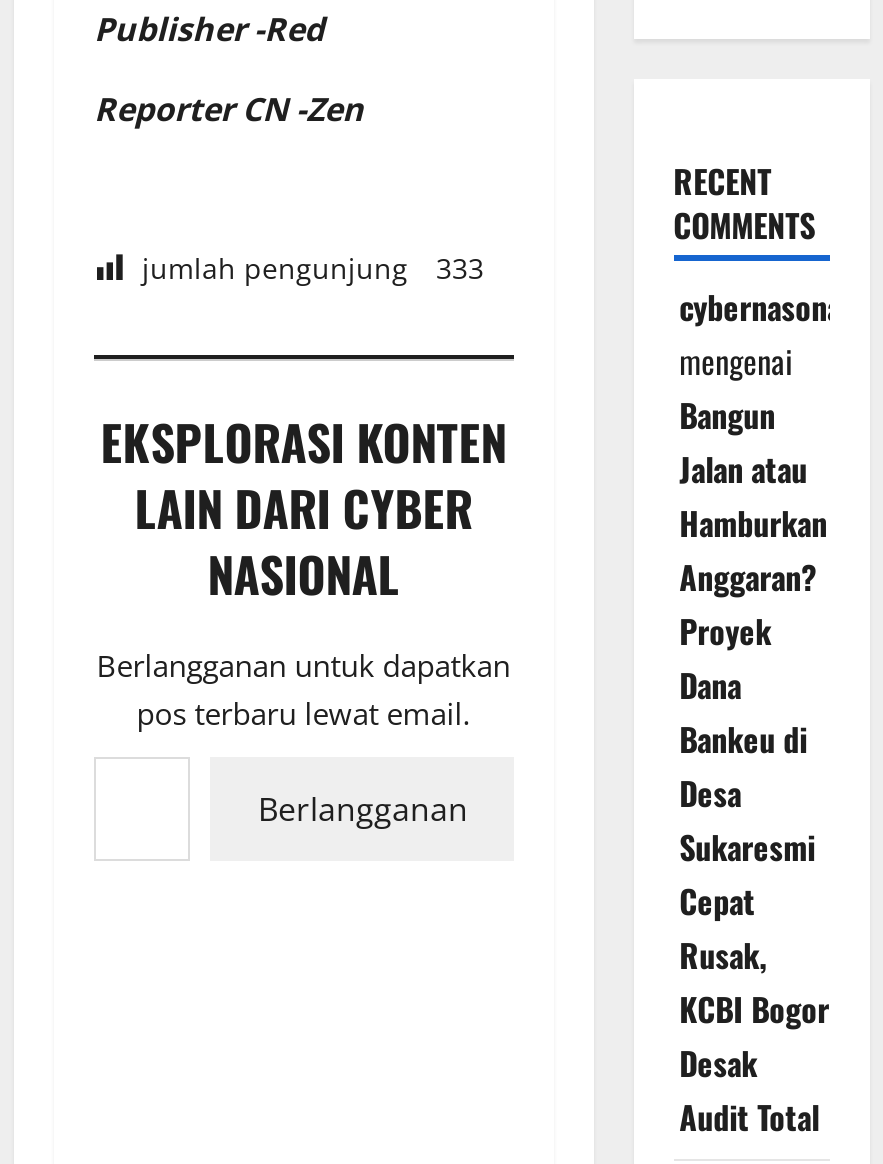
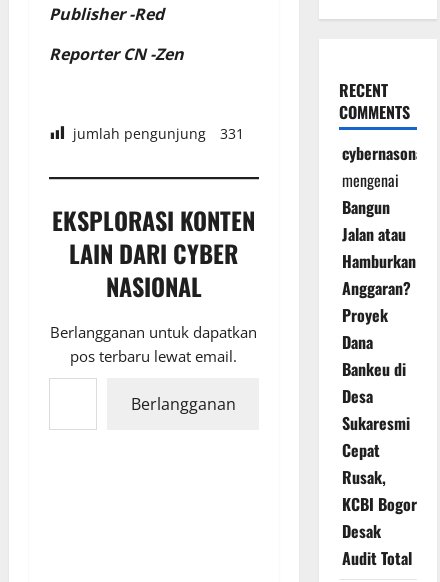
- jumlah pengunjung 333
+ jumlah pengunjung 331
